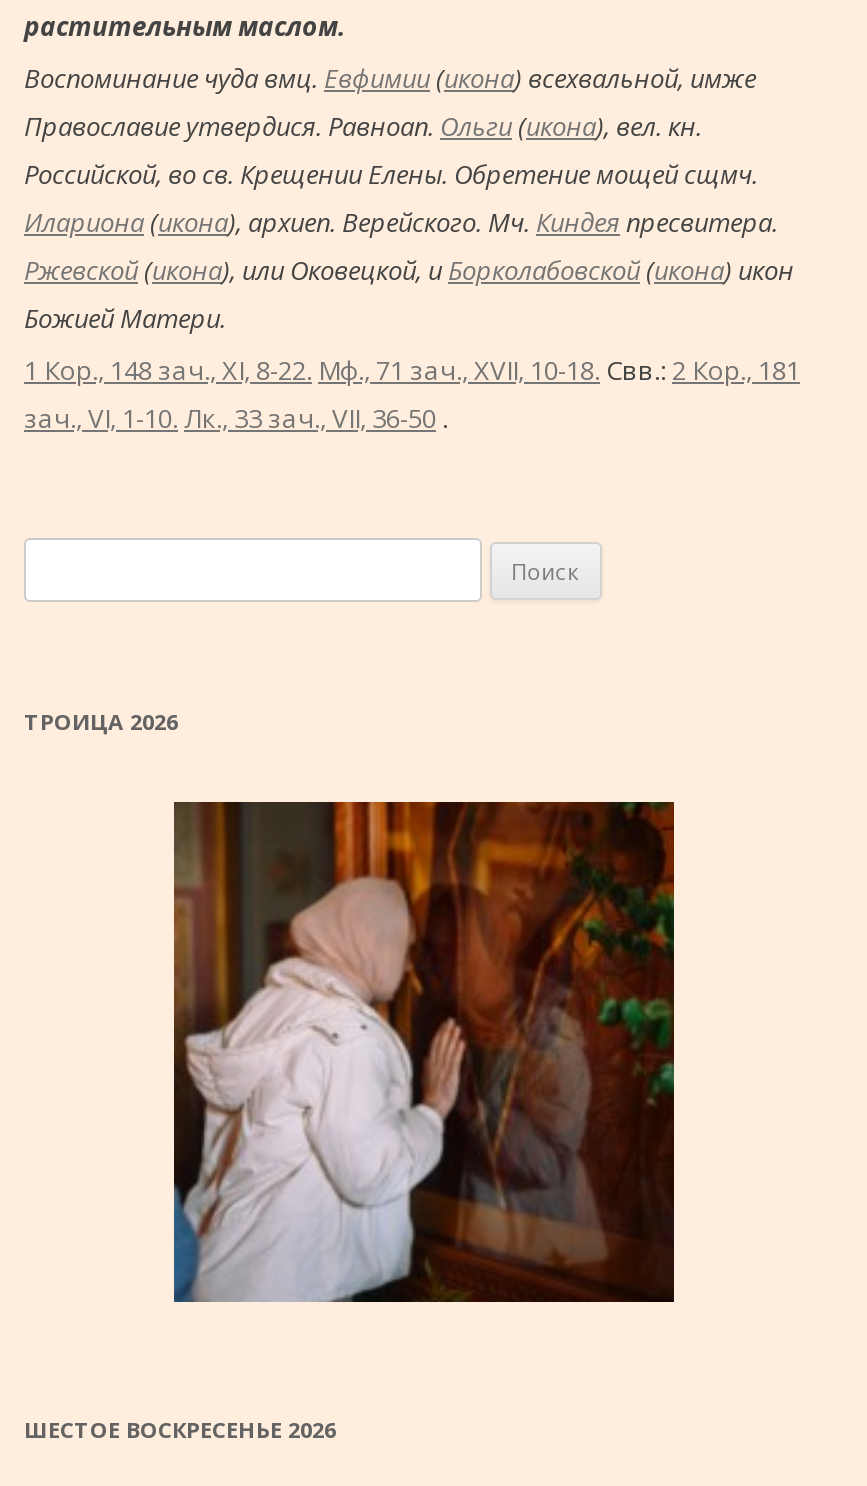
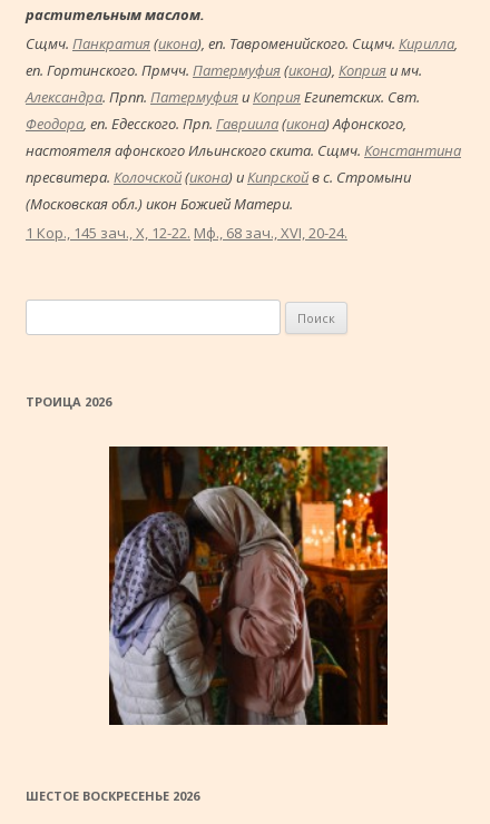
- Воспоминание чуда вмц. Евфимии (икона) всехвальной, имже
- Православие утвердися. Равноап. Ольги (икона), вел. кн.
- Российской, во св. Крещении Елены. Обретение мощей сщмч.
- Илариона (икона), архиеп. Верейского. Мч. Киндея пресвитера.
- Ржевской (икона), или Оковецкой, и Борколабовской (икона) икон
- Божией Матери.
- 1 Кор., 148 зач., XI, 8-22. Мф., 71 зач., XVII, 10-18. Свв.: 2 Кор., 181
- зач., VI, 1-10. Лк., 33 зач., VII, 36-50 .
+ Сщмч. Панкратия (икона), еп. Тавроменийского. Сщмч. Кирилла,
+ еп. Гортинского. Прмчч. Патермуфия (икона), Коприя и мч.
+ Александра. Прпп. Патермуфия и Коприя Египетских. Свт.
+ Феодора, еп. Едесского. Прп. Гавриила(икона) Афонского,
+ настоятеля афонского Ильинского скита. Сщмч. Константина
+ пресвитера. Колочской(икона) и Кипрской в с. Стромыни
+ (Московская обл.) икон Божией Матери.
+ 1 Кор., 145 зач., X, 12-22. Мф., 68 зач., XVI, 20-24.

- [image]
+ [image]
